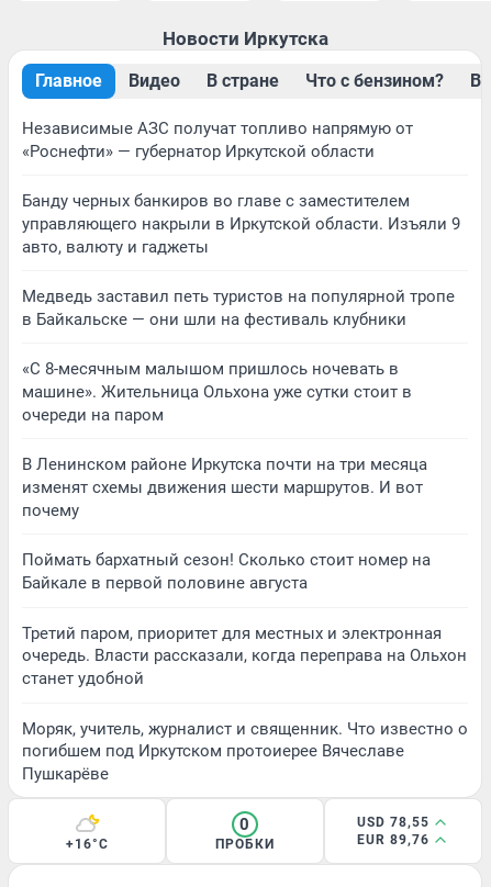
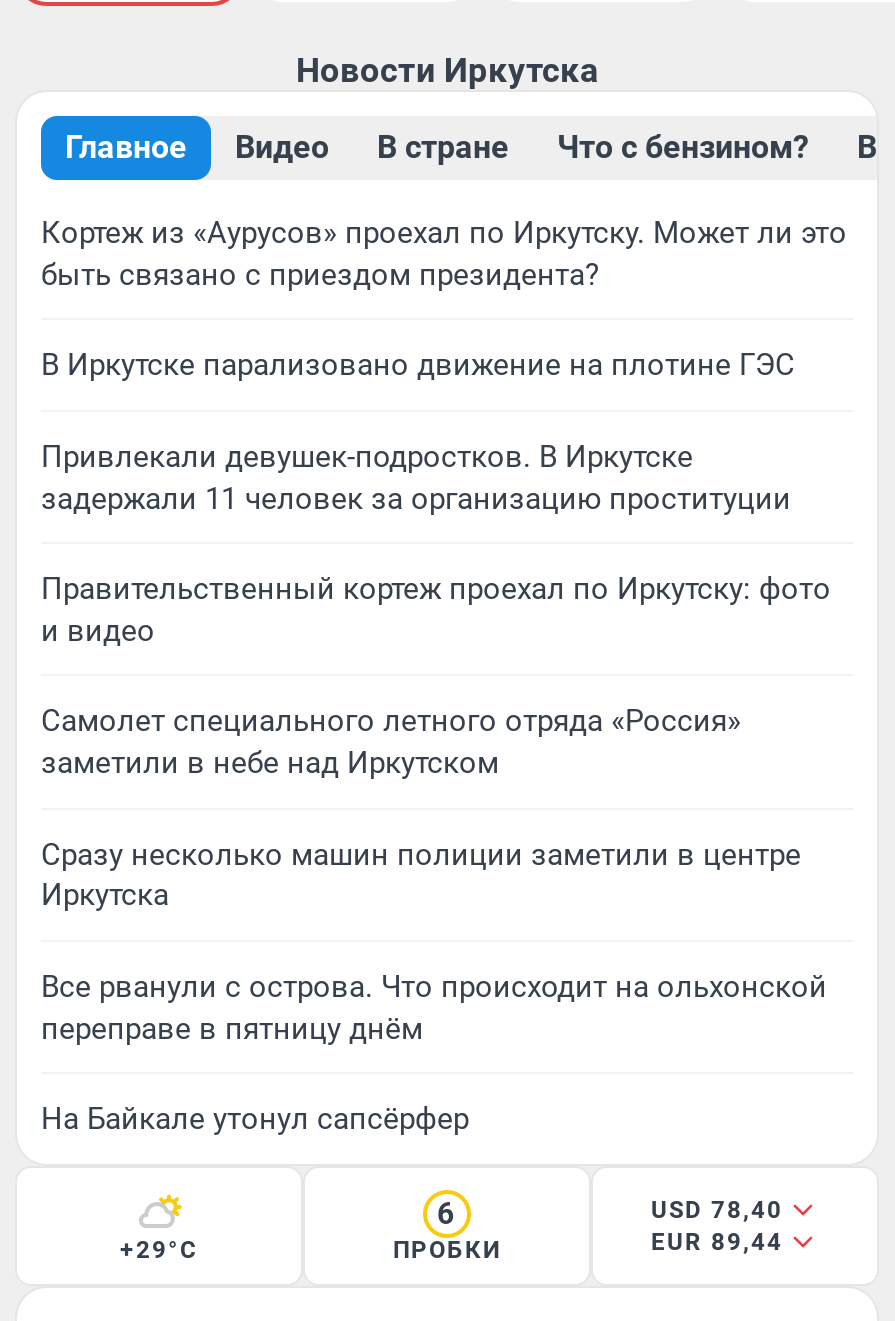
- Независимые АЗС получат топливо напрямую от
- «Роснефти» — губернатор Иркутской области
+ Кортеж из «Аурусов» проехал по Иркутску. Может ли это
+ быть связано с приездом президента?

- Банду черных банкиров во главе с заместителем
- управляющего накрыли в Иркутской области. Изъяли 9
- авто, валюту и гаджеты
+ В Иркутске парализовано движение на плотине ГЭС

- Медведь заставил петь туристов на популярной тропе
- в Байкальске — они шли на фестиваль клубники
+ Привлекали девушек-подростков. В Иркутске
+ задержали 11 человек за организацию проституции

- «С 8-месячным малышом пришлось ночевать в
- машине». Жительница Ольхона уже сутки стоит в
- очереди на паром
+ Правительственный кортеж проехал по Иркутску: фото
+ и видео

- В Ленинском районе Иркутска почти на три месяца
- изменят схемы движения шести маршрутов. И вот
- почему
+ Самолет специального летного отряда «Россия»
+ заметили в небе над Иркутском

- Поймать бархатный сезон! Сколько стоит номер на
- Байкале в первой половине августа
+ Сразу несколько машин полиции заметили в центре
+ Иркутска

- Третий паром, приоритет для местных и электронная
- очередь. Власти рассказали, когда переправа на Ольхон
- станет удобной
+ Все рванули с острова. Что происходит на ольхонской
+ переправе в пятницу днём

- Моряк, учитель, журналист и священник. Что известно о
- погибшем под Иркутском протоиерее Вячеславе
- Пушкарёве
+ На Байкале утонул сапсёрфер

- 0
+ 6

- USD 78,55
+ USD 78,40

- +16°C
+ +29°C

- EUR 89,76
+ EUR 89,44
